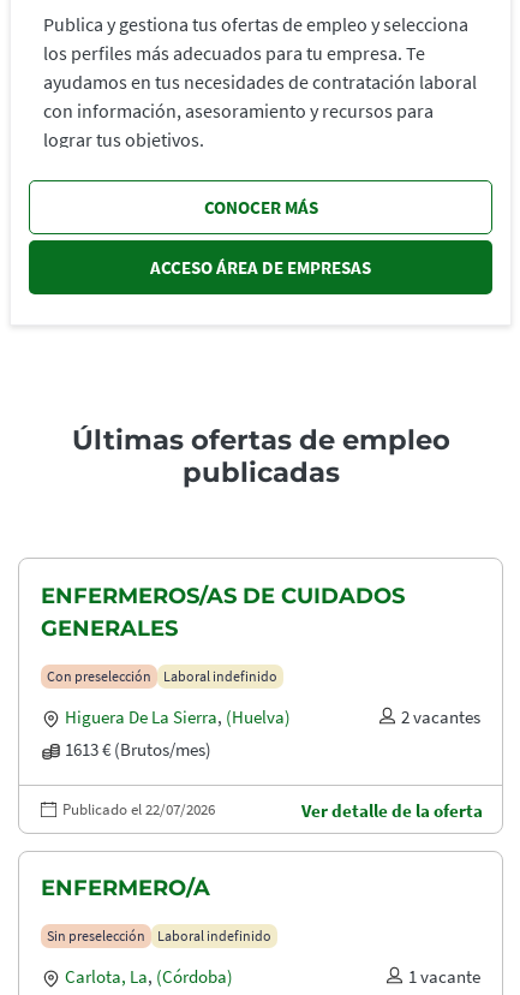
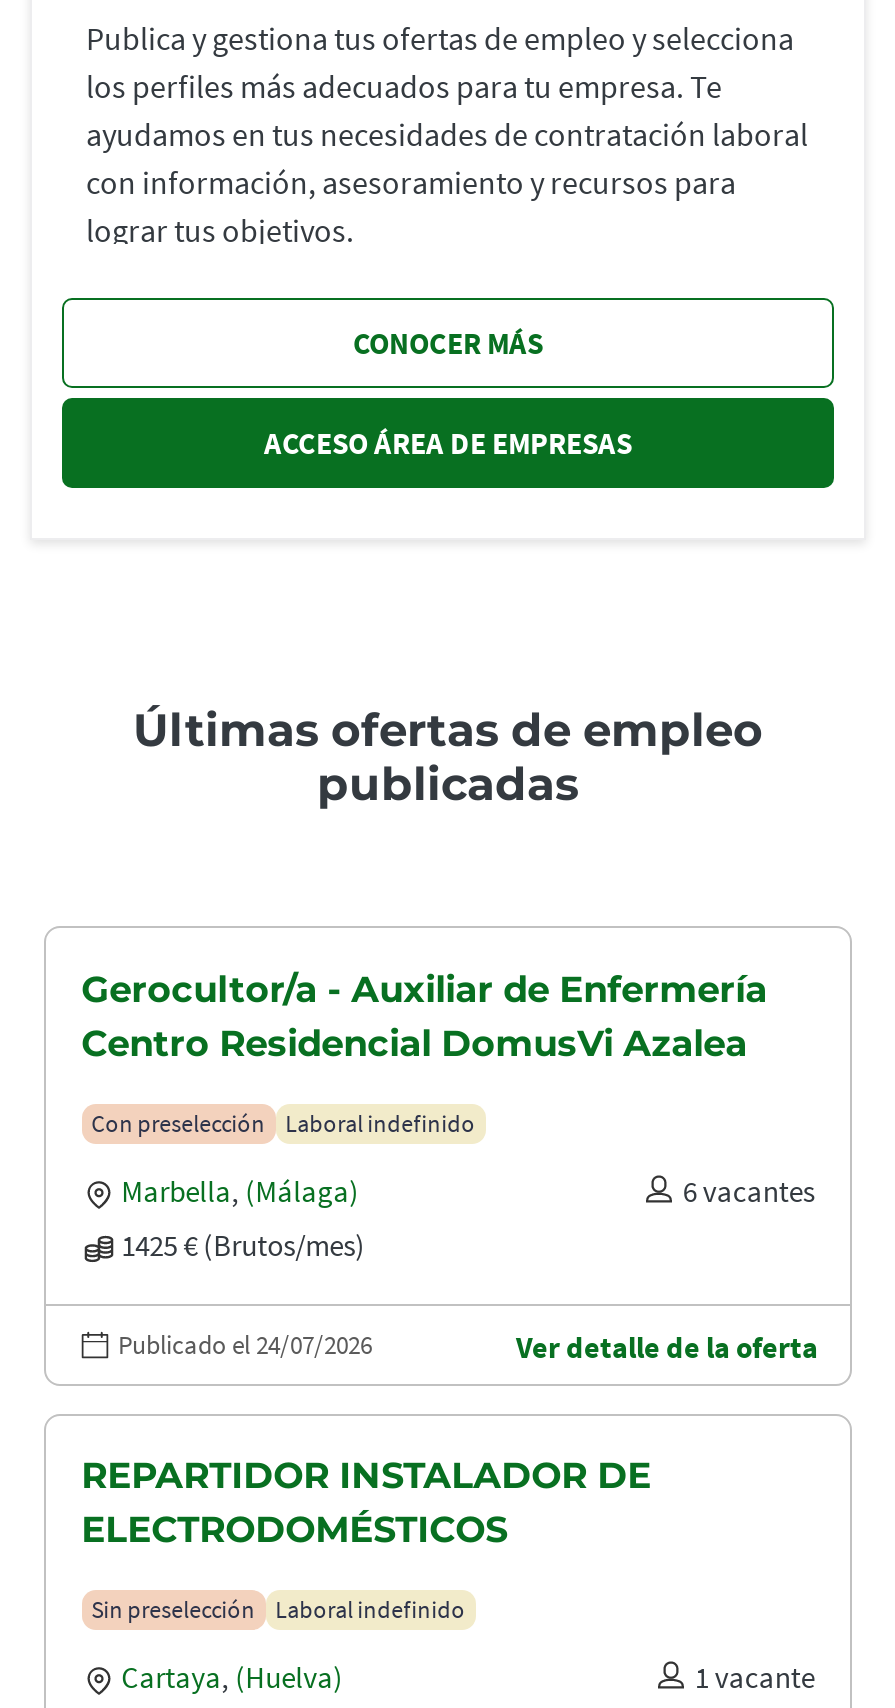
- ENFERMEROS/AS DE CUIDADOS
- GENERALES
+ Gerocultor/a - Auxiliar de Enfermería
+ Centro Residencial DomusVi Azalea

- Higuera De La Sierra, (Huelva)
- 2 vacantes
- 1613 € (Brutos/mes)
+ Marbella, (Málaga)
+ 6 vacantes
+ 1425 € (Brutos/mes)

- Publicado el 22/07/2026
+ Publicado el 24/07/2026

- ENFERMERO/A
+ REPARTIDOR INSTALADOR DE
+ ELECTRODOMÉSTICOS

- Carlota, La, (Córdoba)
+ Cartaya, (Huelva)
